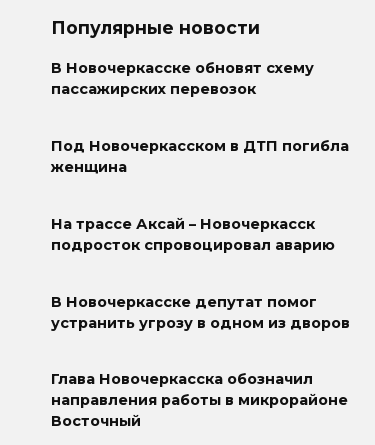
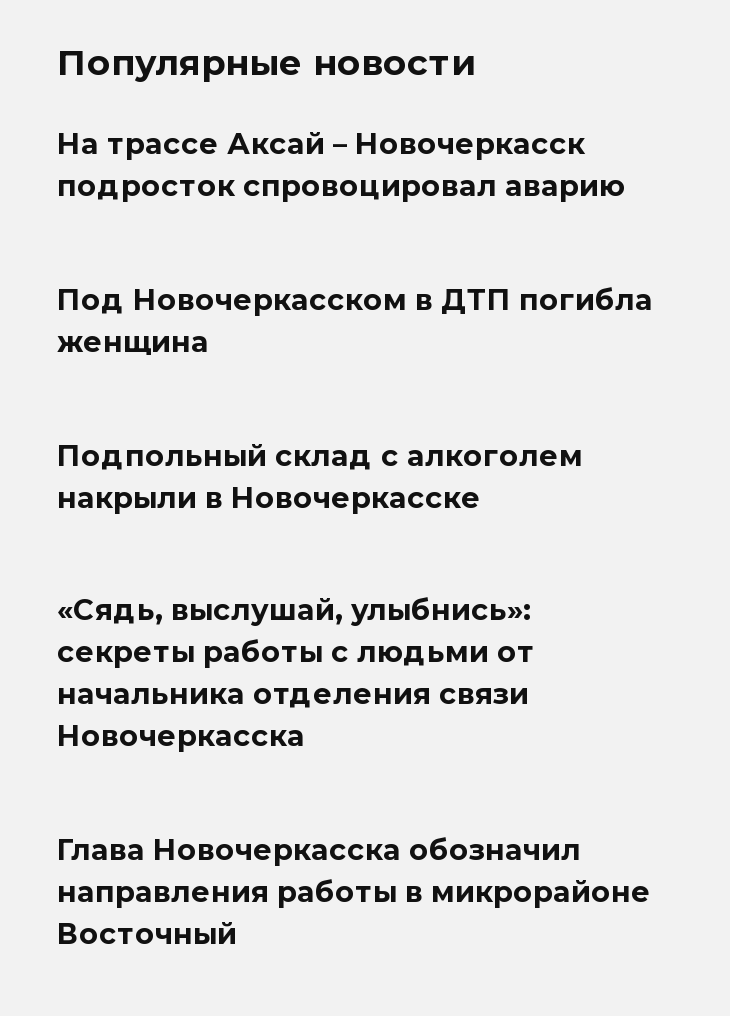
- В Новочеркасске обновят схему
- пассажирских перевозок

+ Подпольный склад с алкоголем
+ накрыли в Новочеркасске

moved up: На трассе Аксай – Новочеркасск | подросток спровоцировал аварию

- В Новочеркасске депутат помог
- устранить угрозу в одном из дворов
+ «Сядь, выслушай, улыбнись»:
+ секреты работы с людьми от
+ начальника отделения связи
+ Новочеркасска
